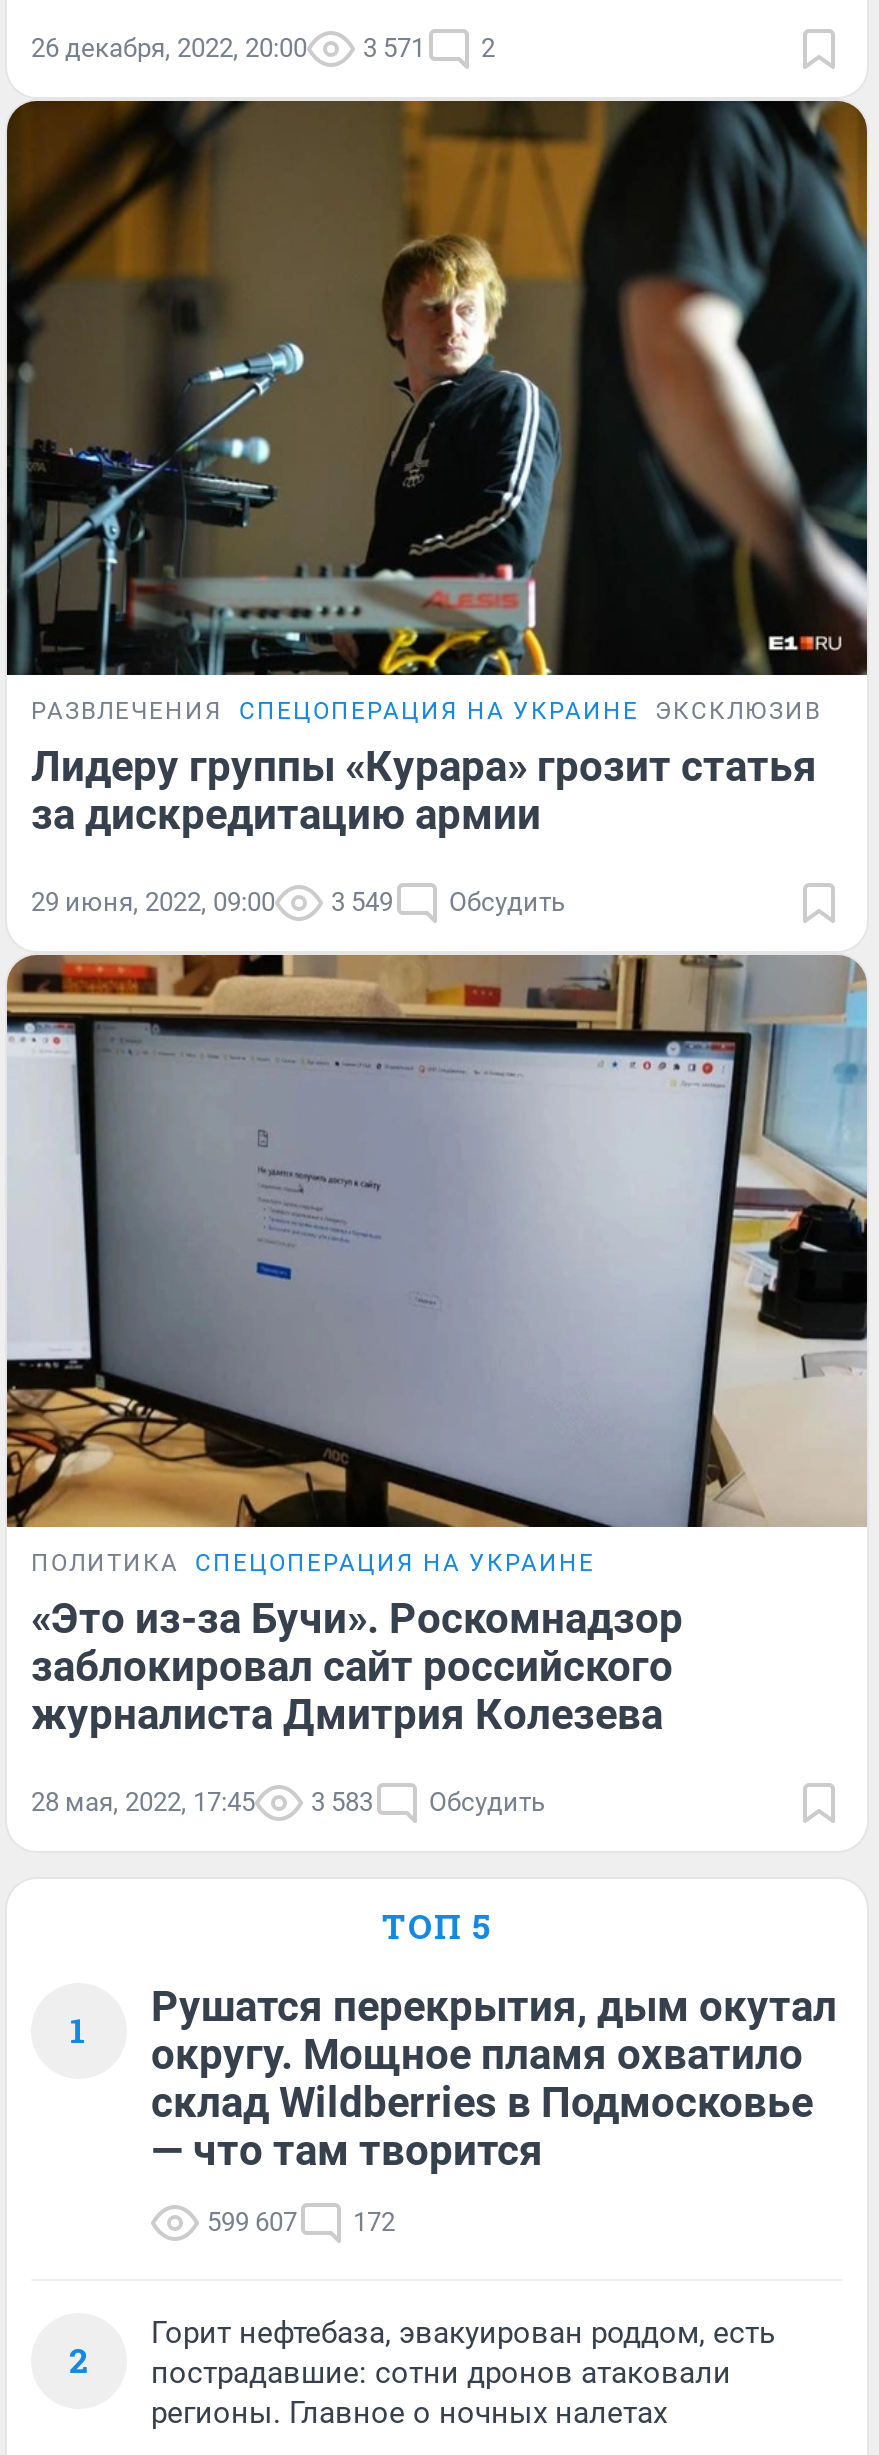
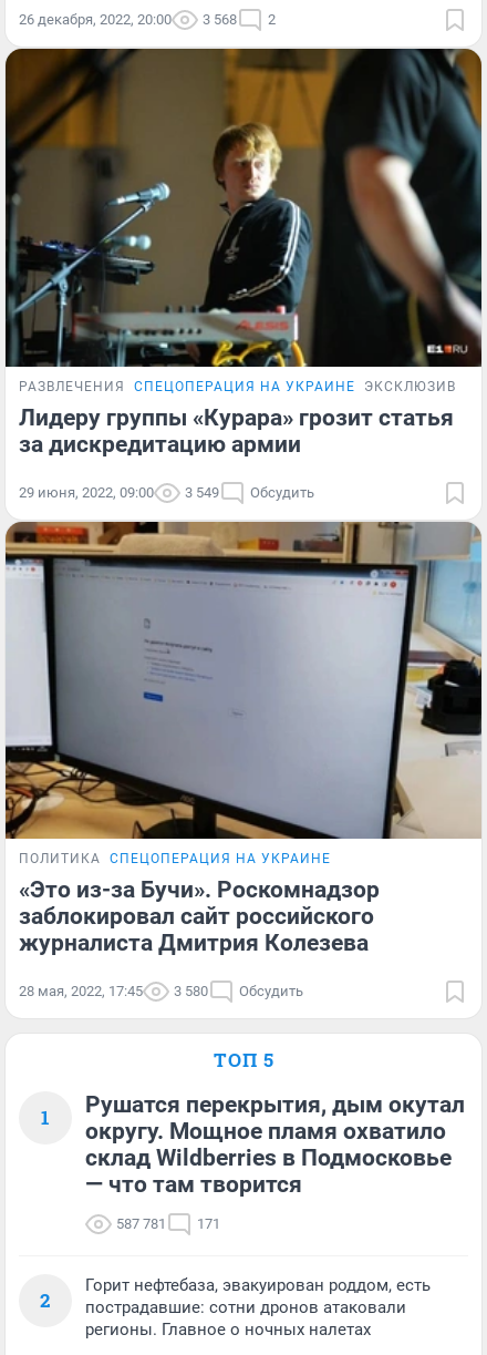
- 26 декабря, 2022, 20:00 3 571 2
+ 26 декабря, 2022, 20:00 3 568 2

- 28 мая, 2022, 17:45 3 583 Обсудить
+ 28 мая, 2022, 17:45 3 580 Обсудить

- 599 607
+ 587 781

- 172
+ 171
